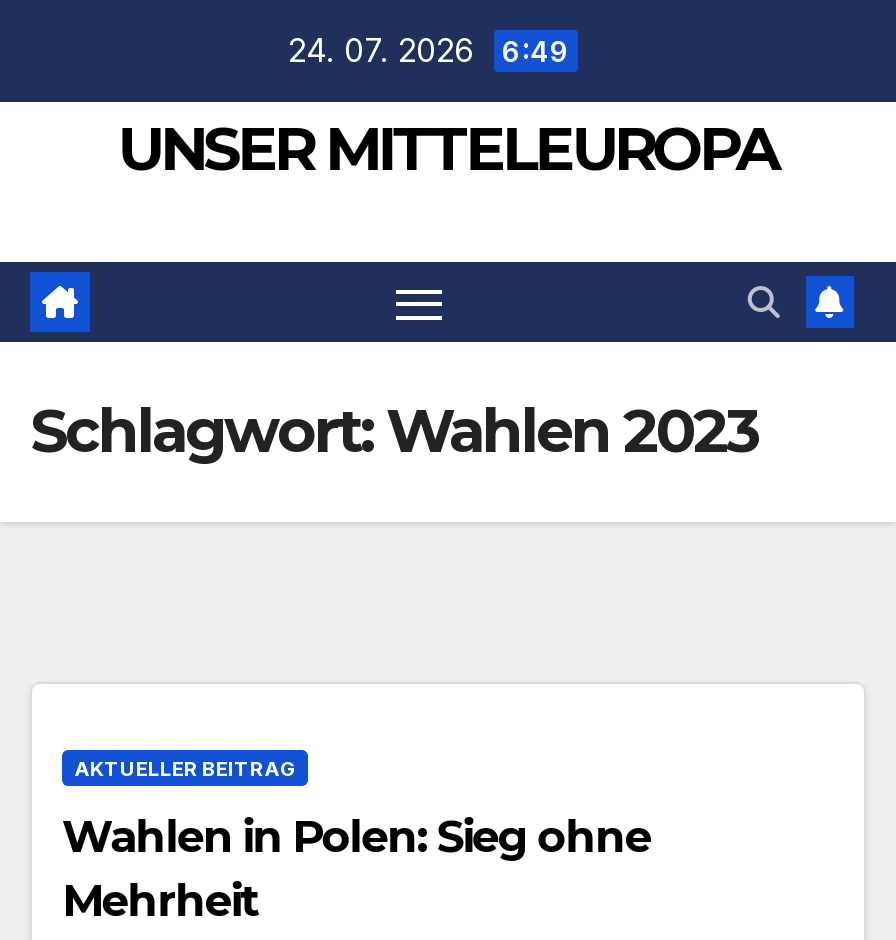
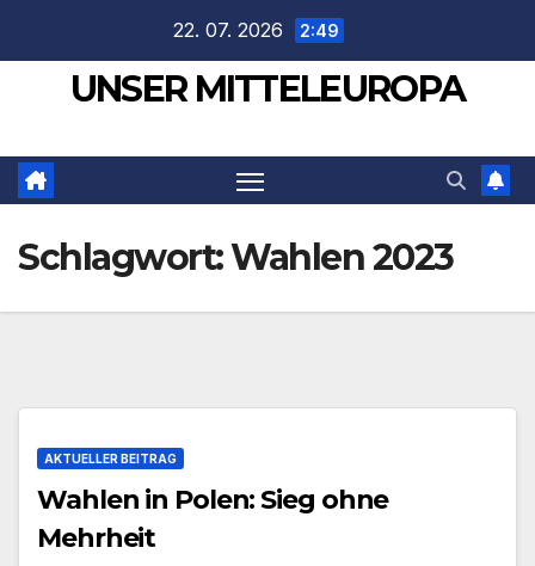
- 24. 07. 2026 6:49
+ 22. 07. 2026 2:49
